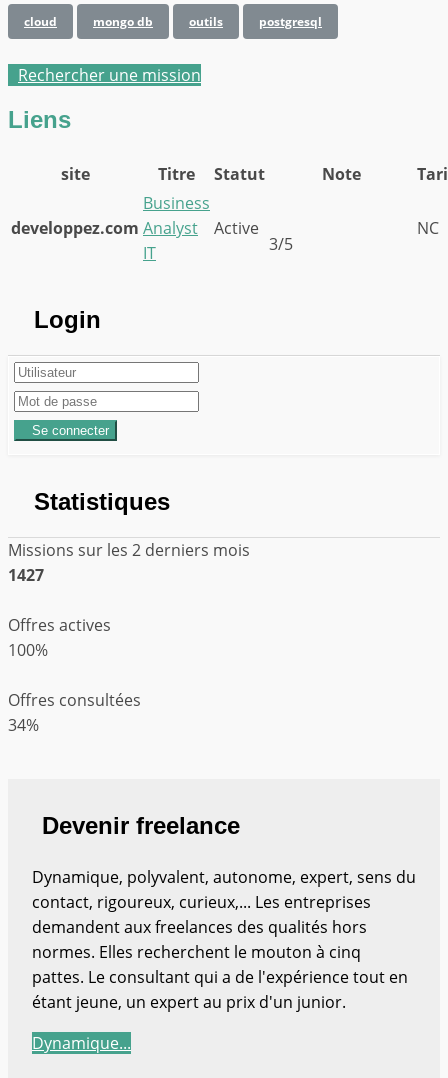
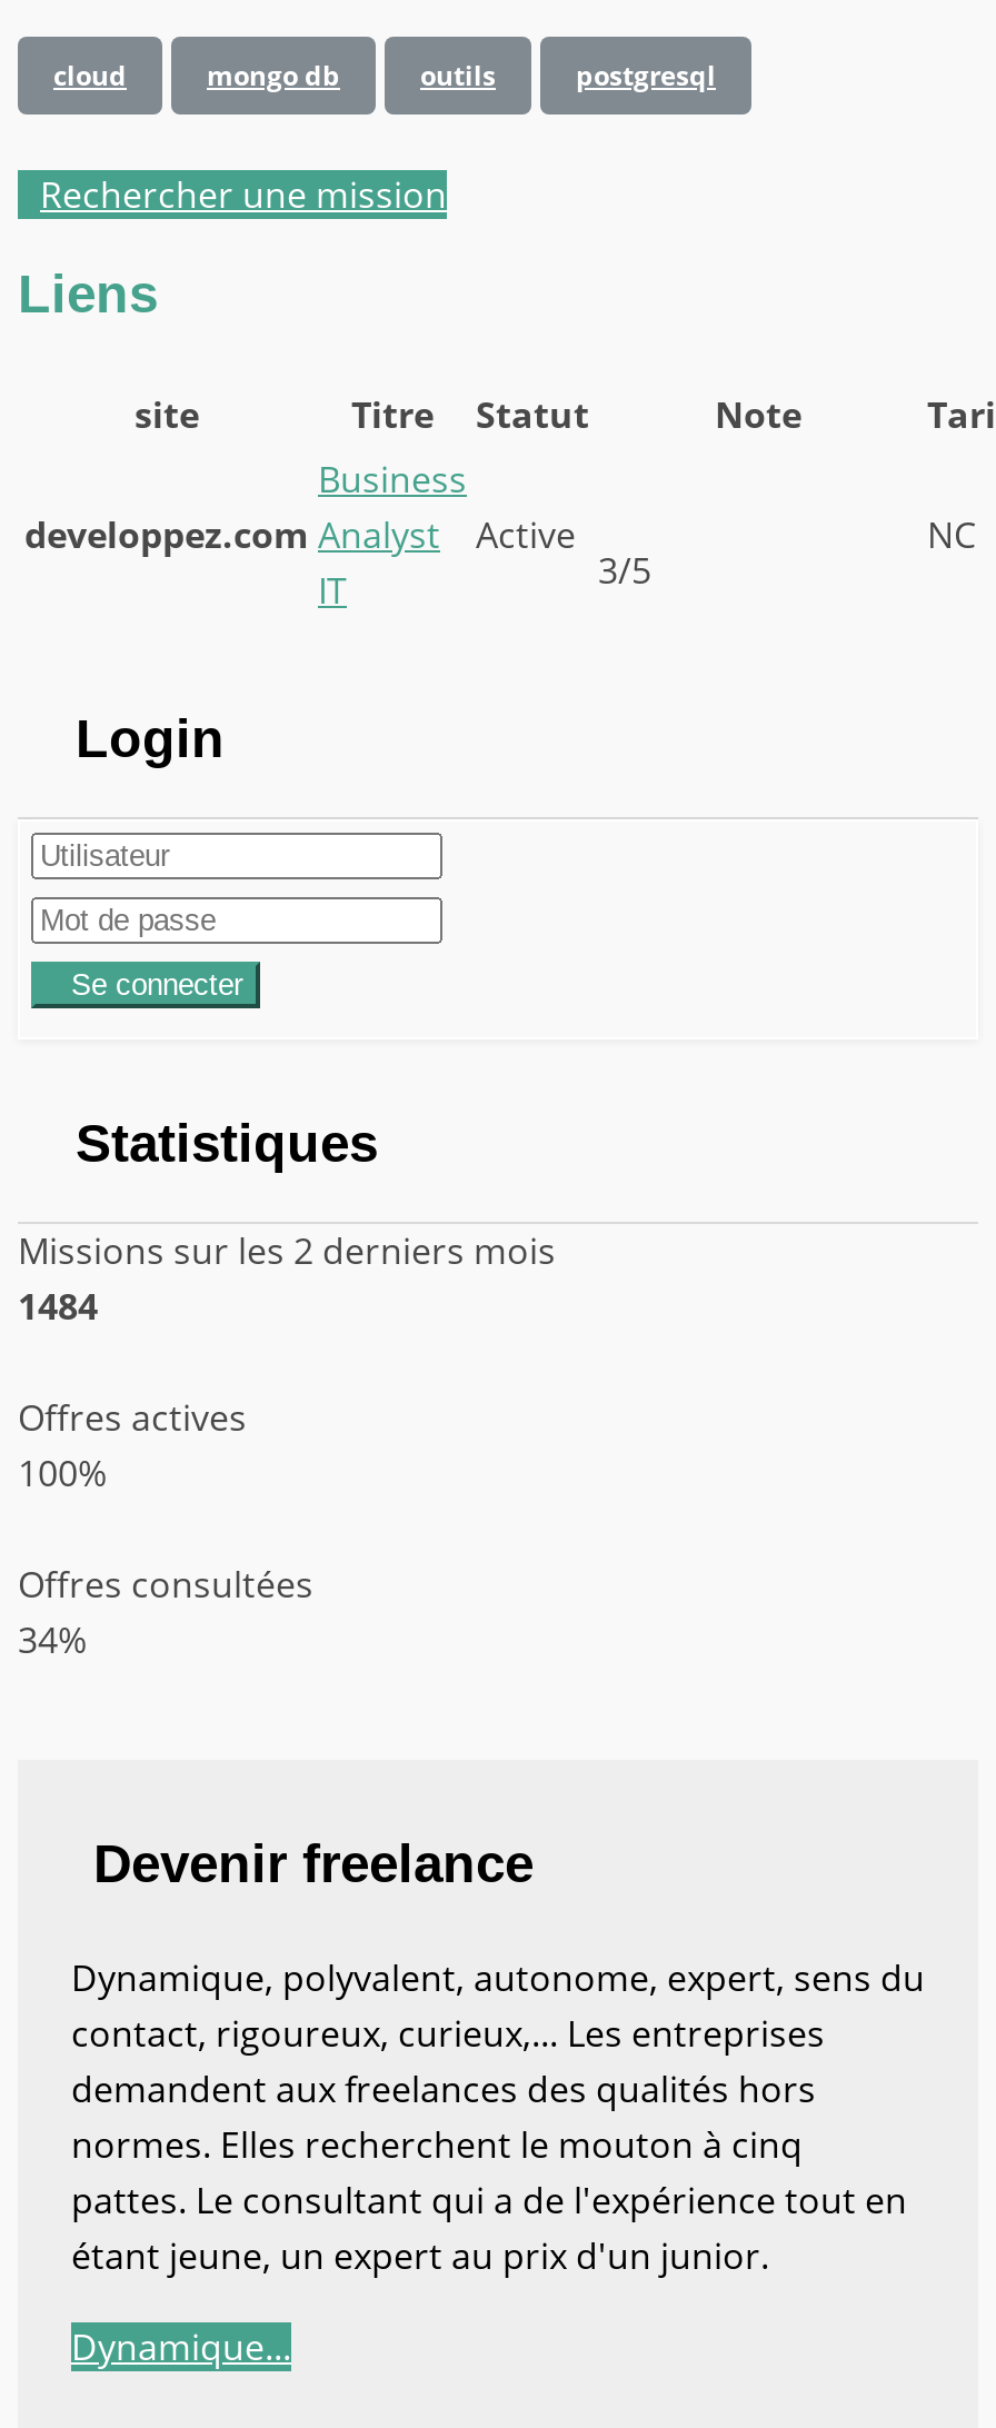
- 1427
+ 1484
